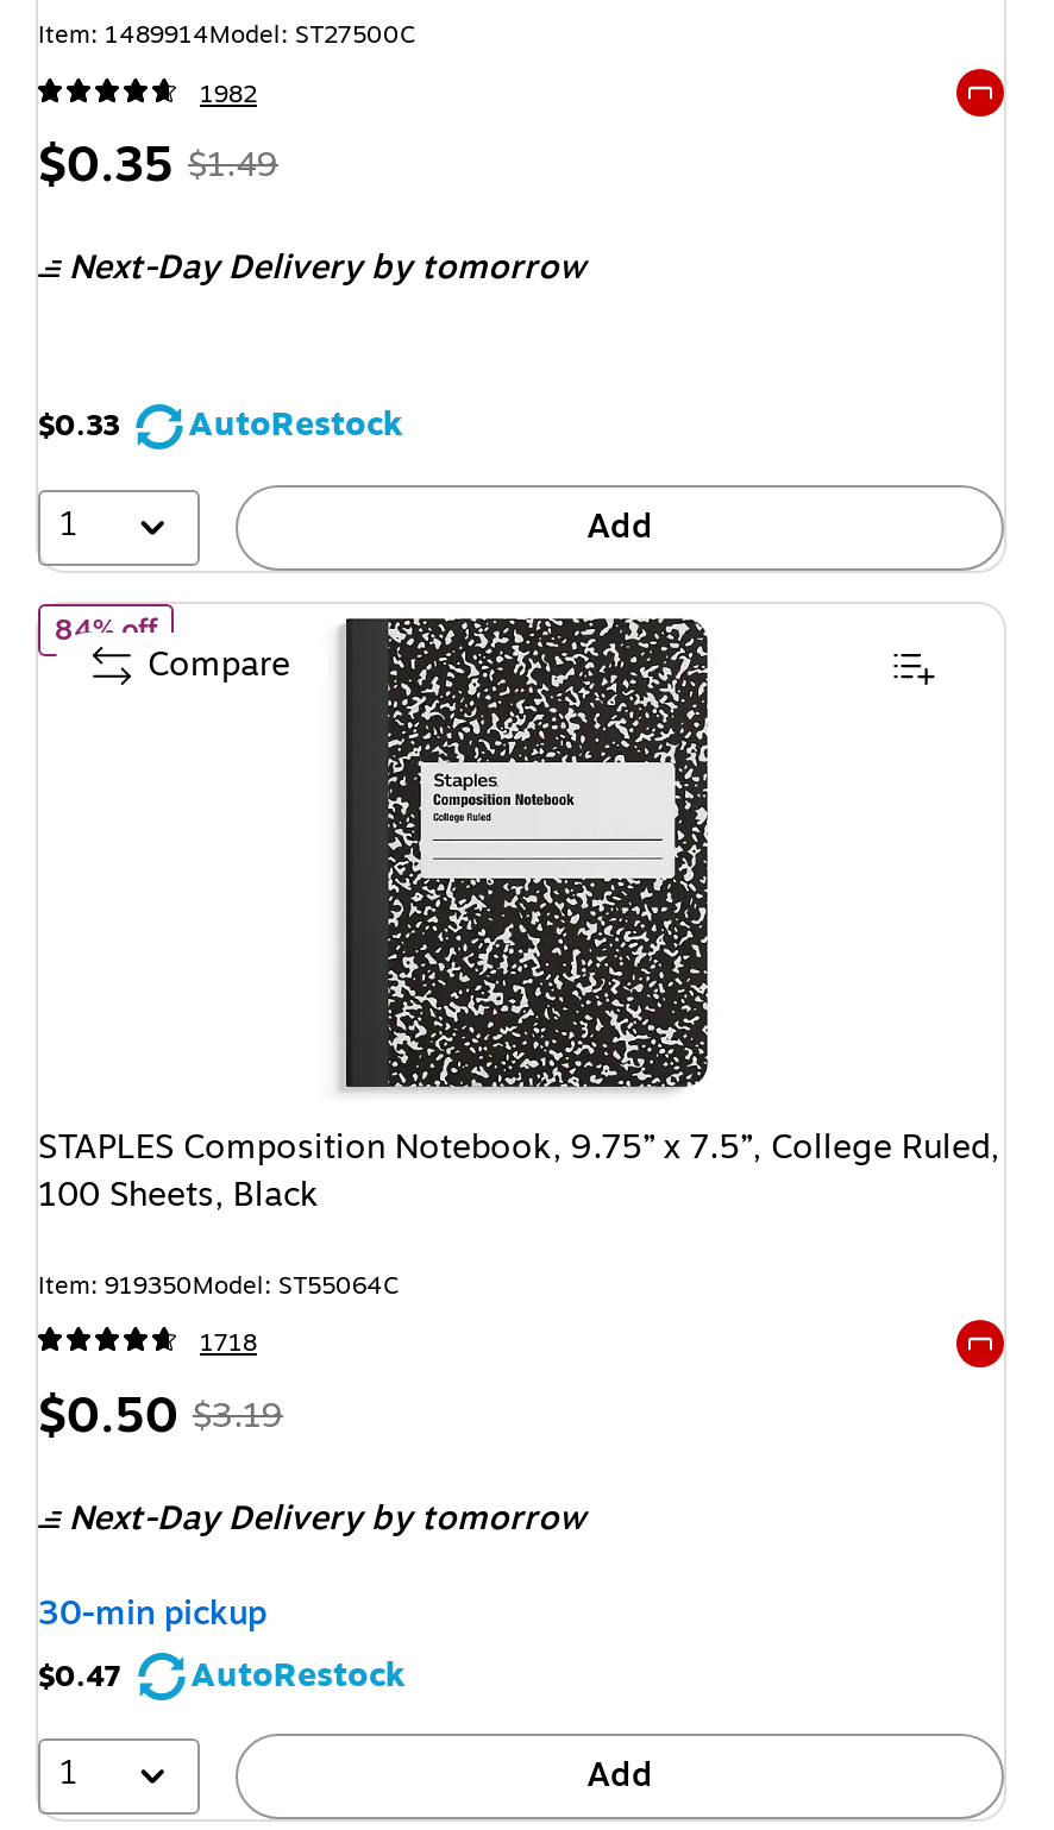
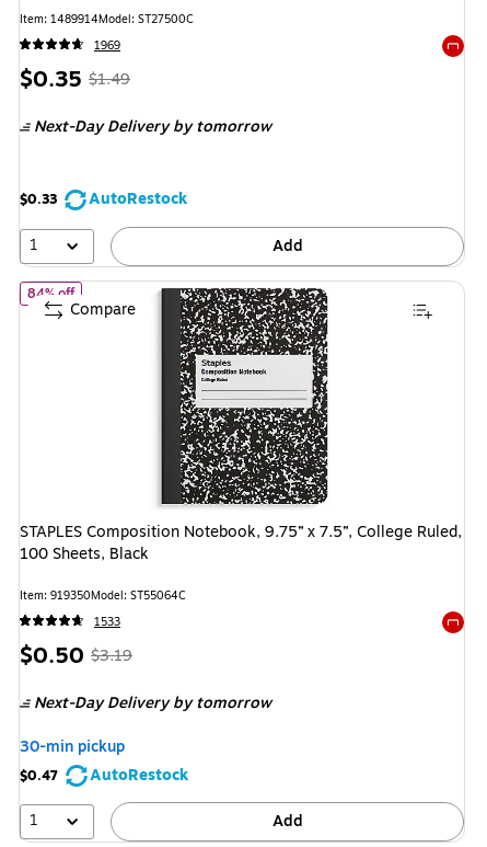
- 1982
+ 1969

- 1718
+ 1533
